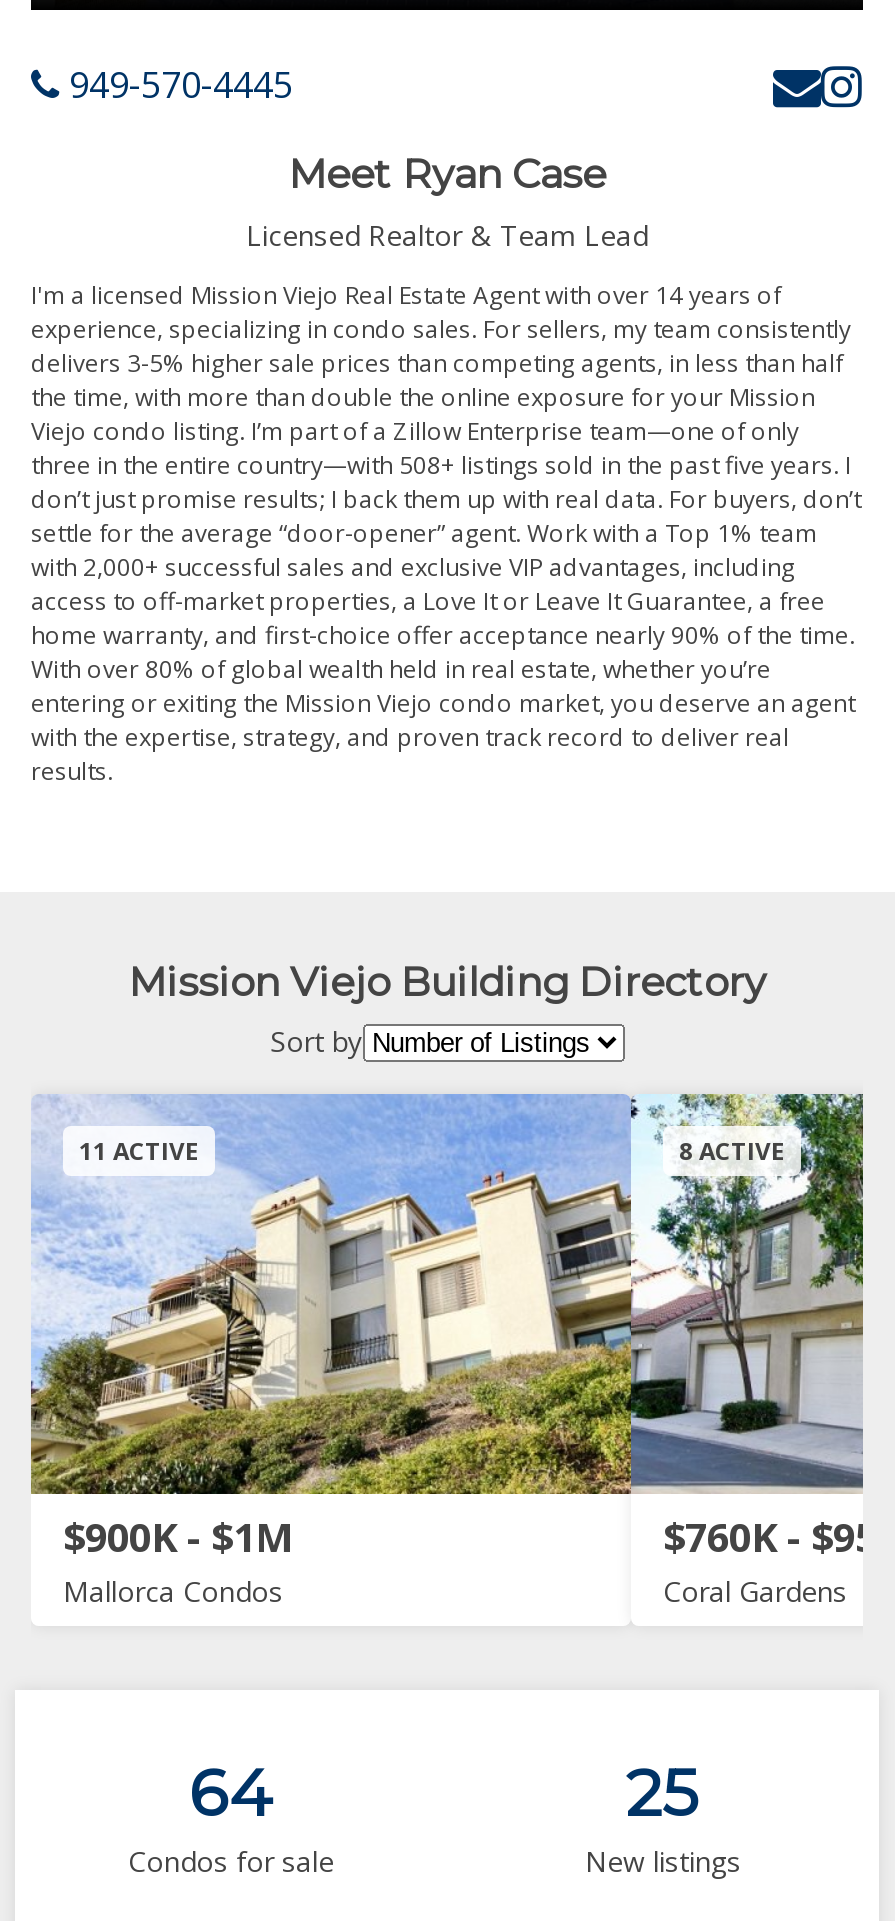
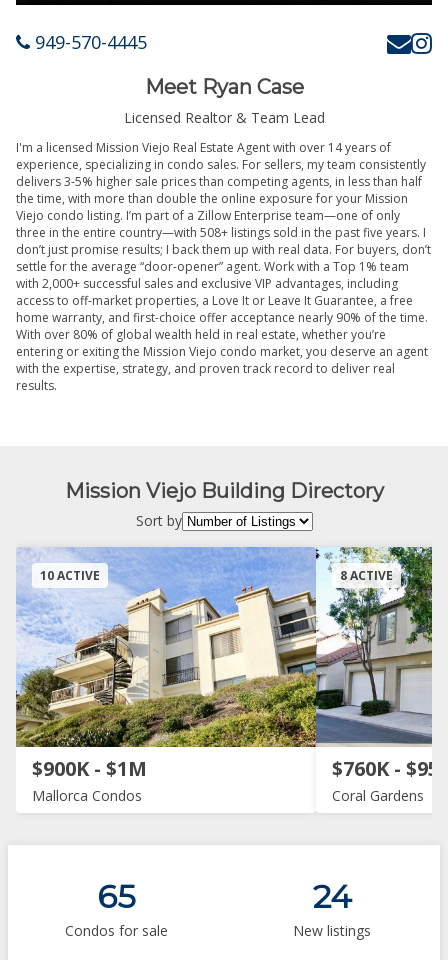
- 11 ACTIVE
+ 10 ACTIVE

- 64
+ 65

- 25
+ 24
